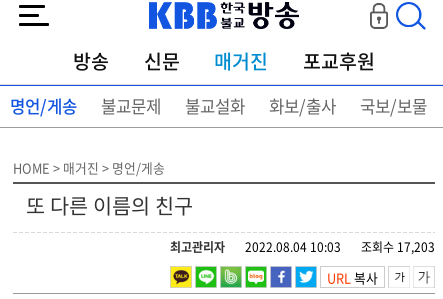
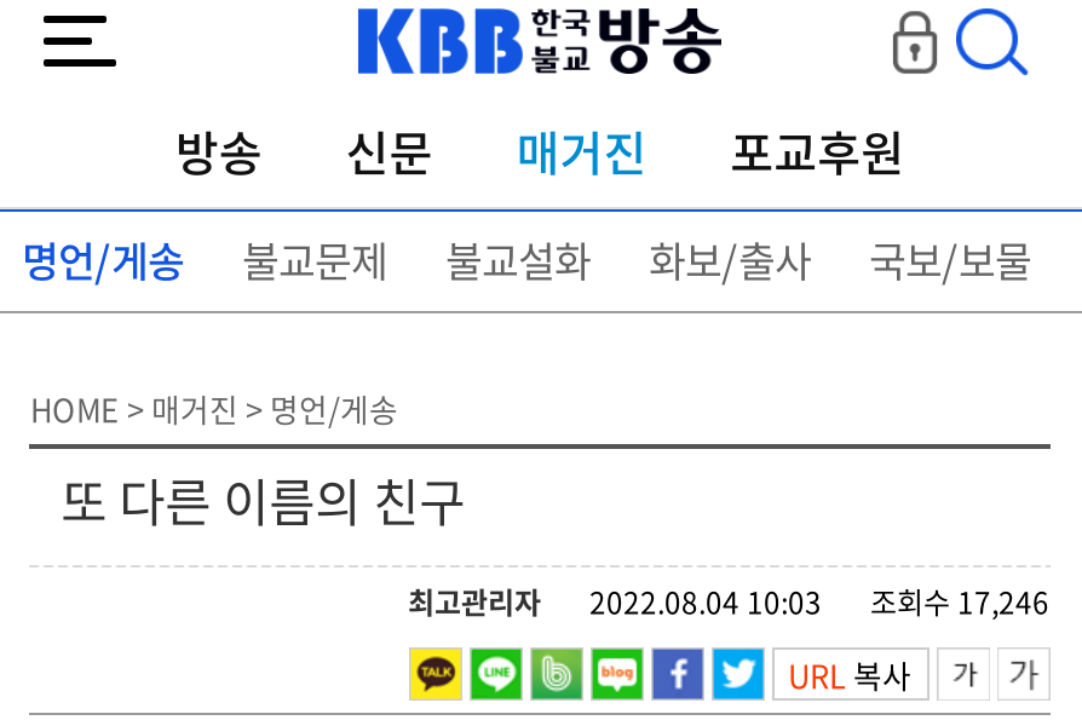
- 최고관리자 2022.08.04 10:03 조회수 17,203
+ 최고관리자 2022.08.04 10:03 조회수 17,246
